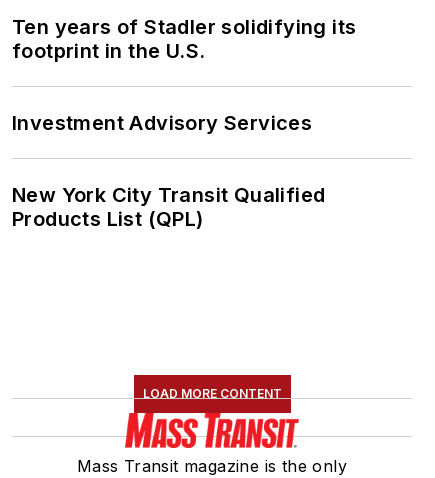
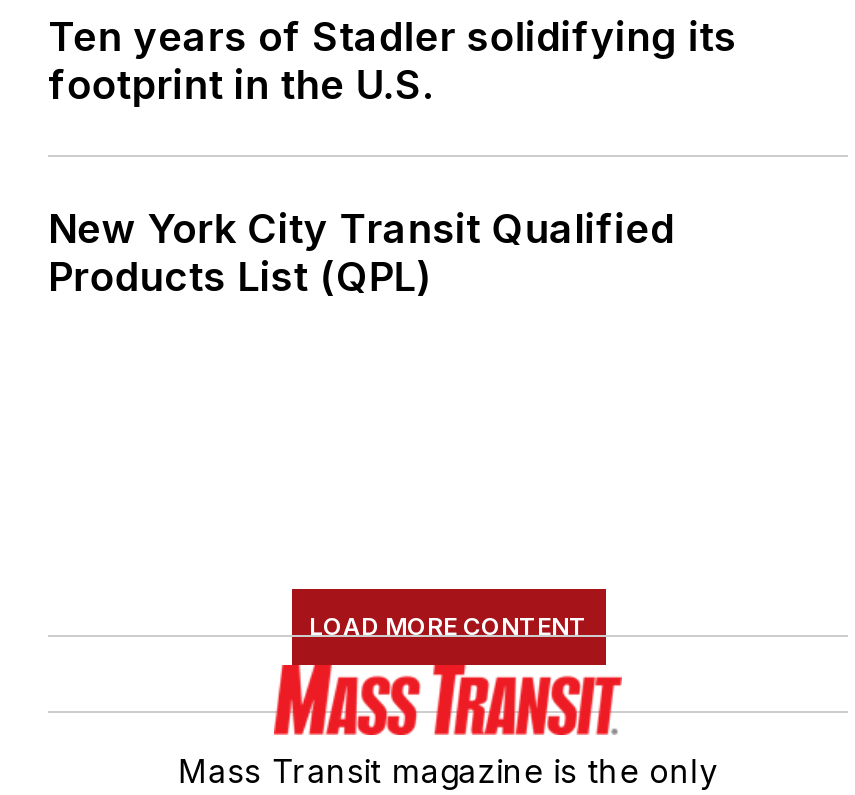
- Investment Advisory Services
